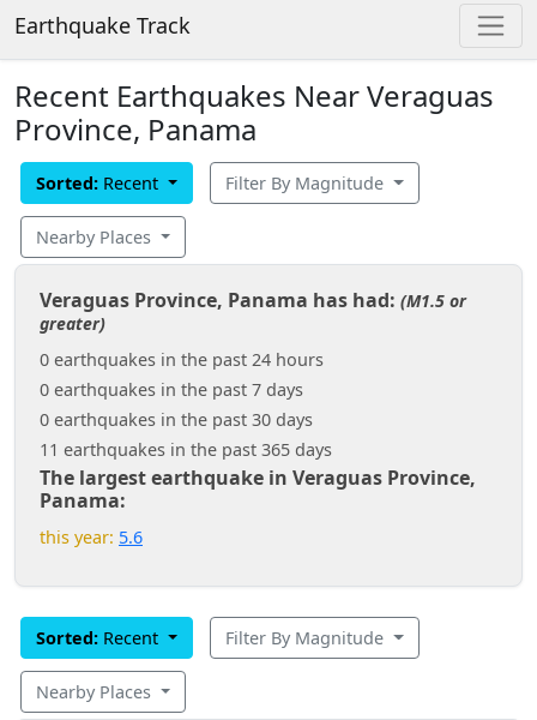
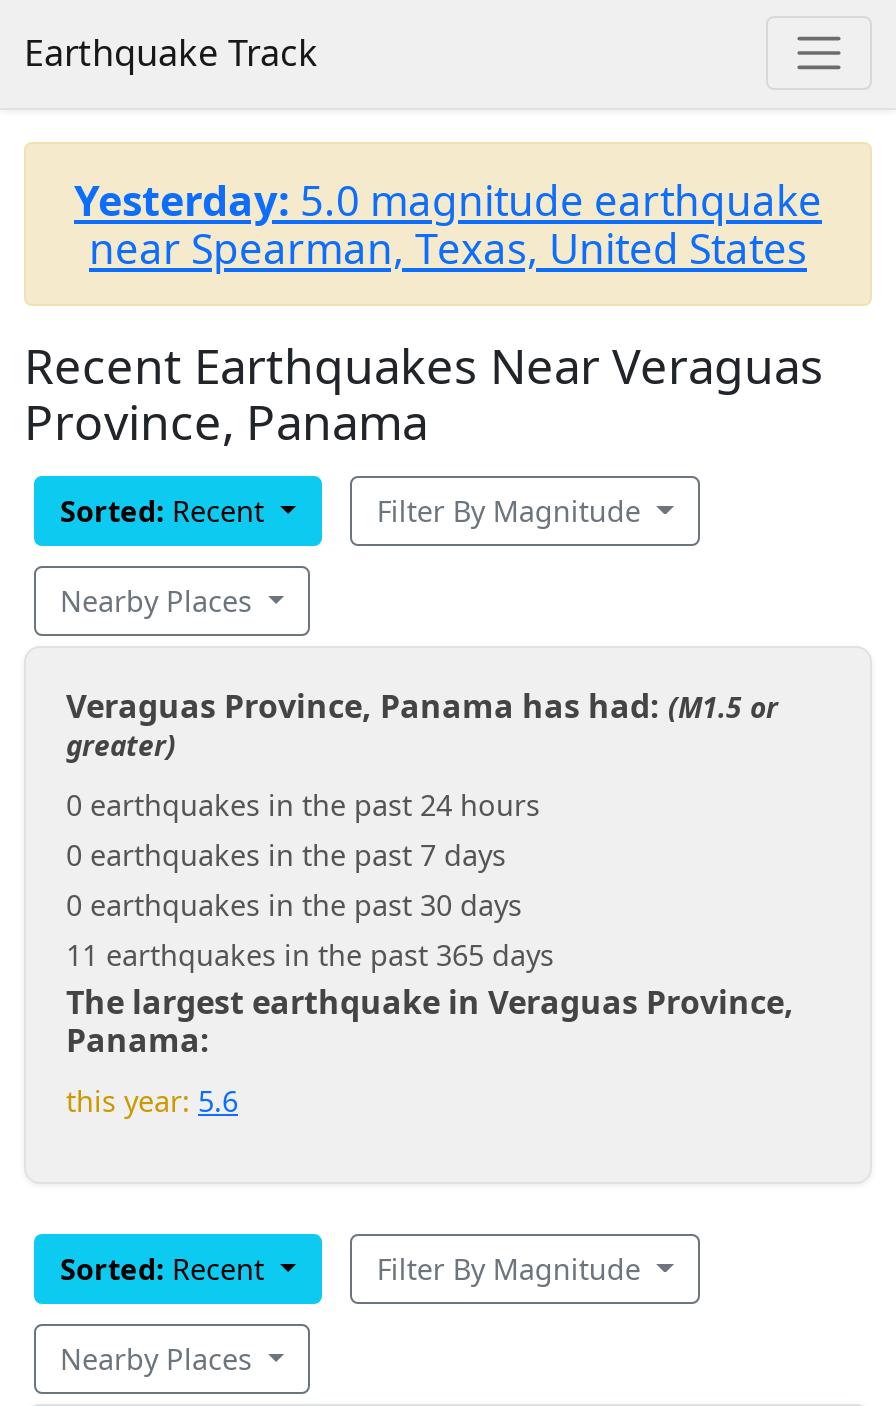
+ Yesterday: 5.0 magnitude earthquake
+ near Spearman, Texas, United States
